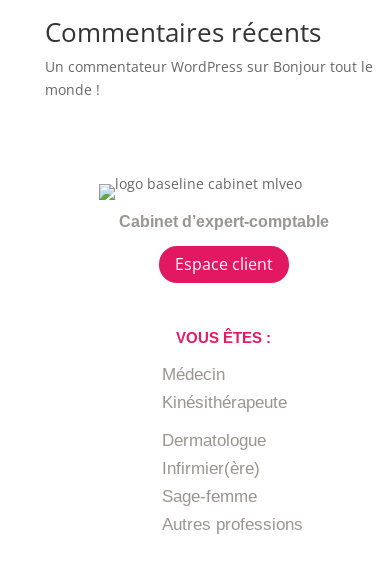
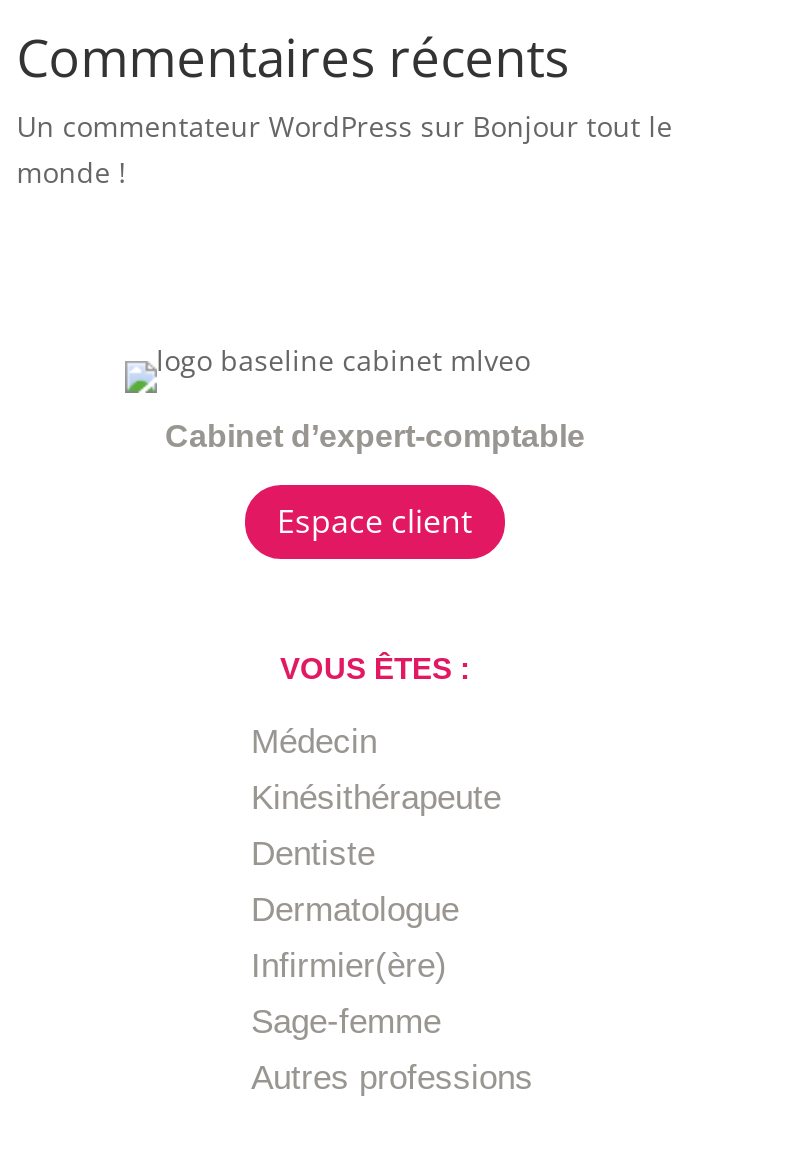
+ Dentiste
